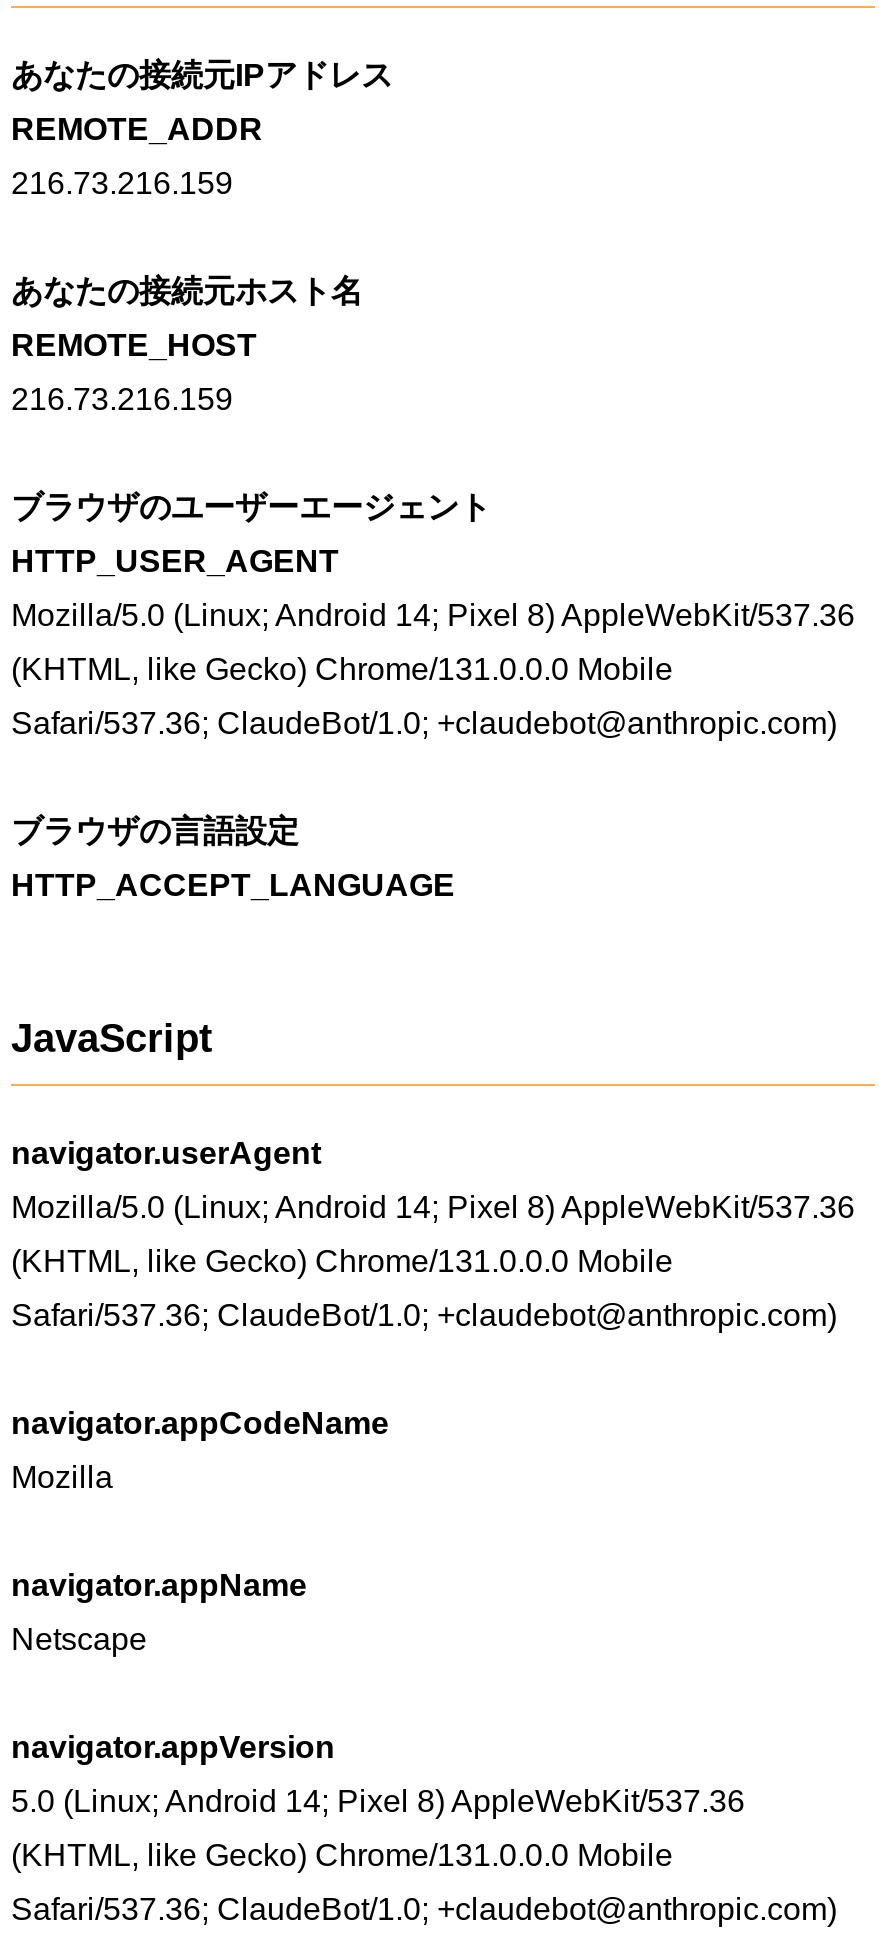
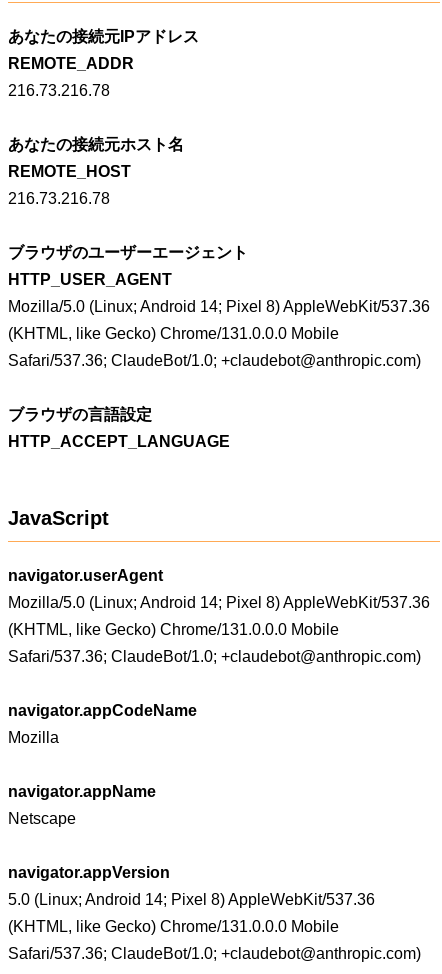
- 216.73.216.159
+ 216.73.216.78

- 216.73.216.159
+ 216.73.216.78
